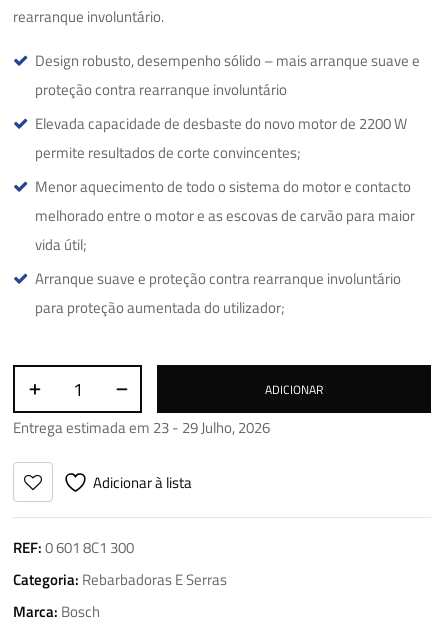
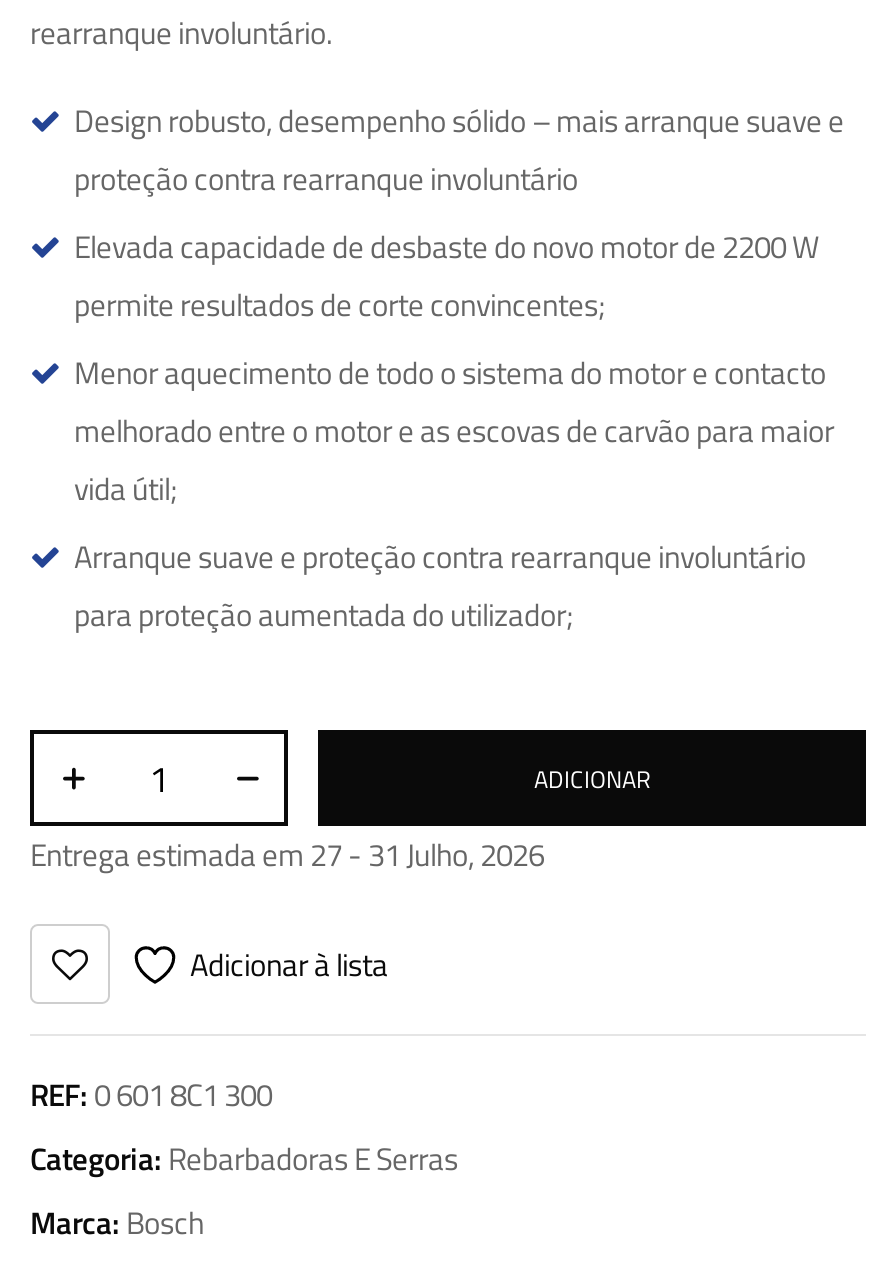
- Entrega estimada em 23 - 29 Julho, 2026
+ Entrega estimada em 27 - 31 Julho, 2026
